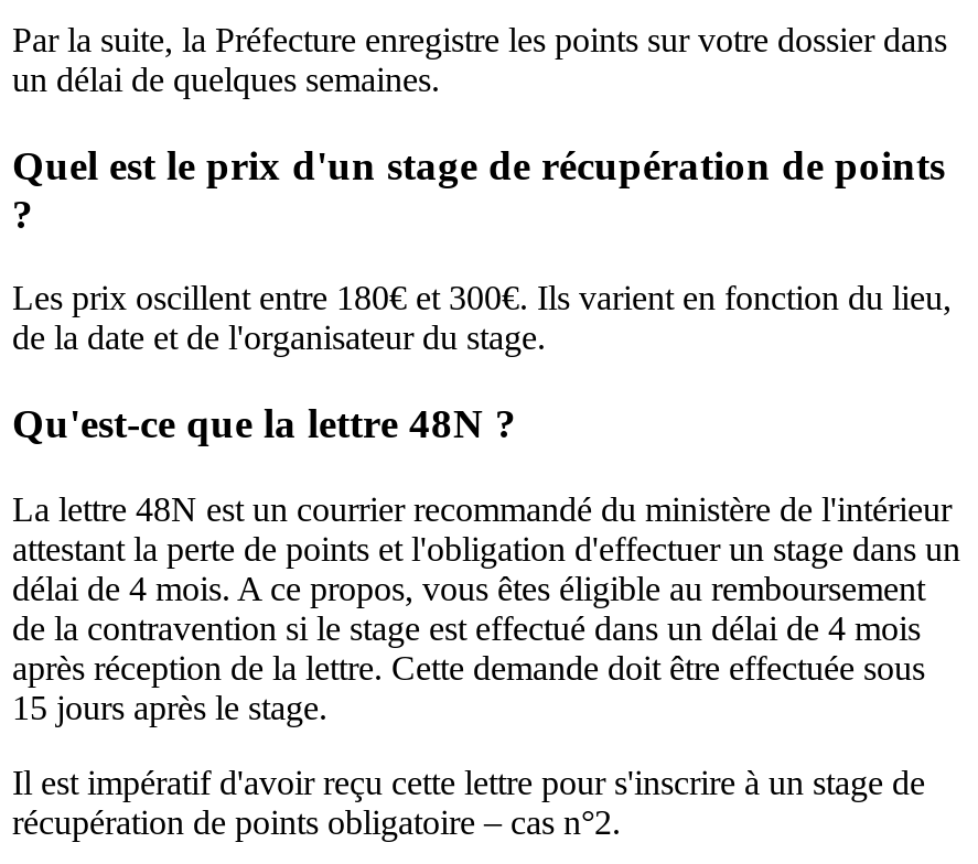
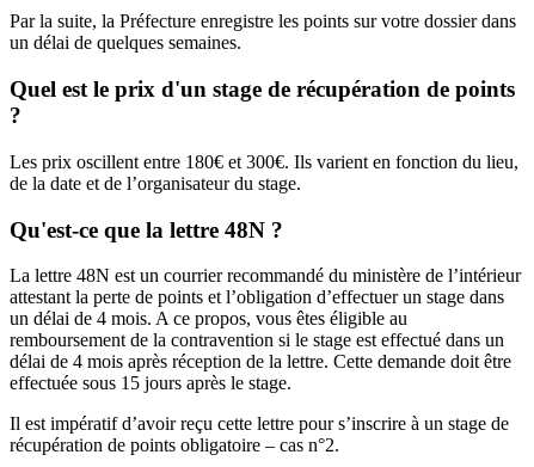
- de la date et de l'organisateur du stage.
+ de la date et de l’organisateur du stage.

- La lettre 48N est un courrier recommandé du ministère de l'intérieur
- attestant la perte de points et l'obligation d'effectuer un stage dans un
- délai de 4 mois. A ce propos, vous êtes éligible au remboursement
- de la contravention si le stage est effectué dans un délai de 4 mois
- après réception de la lettre. Cette demande doit être effectuée sous
- 15 jours après le stage.
+ La lettre 48N est un courrier recommandé du ministère de l’intérieur
+ attestant la perte de points et l’obligation d’effectuer un stage dans
+ un délai de 4 mois. A ce propos, vous êtes éligible au
+ remboursement de la contravention si le stage est effectué dans un
+ délai de 4 mois après réception de la lettre. Cette demande doit être
+ effectuée sous 15 jours après le stage.

- Il est impératif d'avoir reçu cette lettre pour s'inscrire à un stage de
+ Il est impératif d’avoir reçu cette lettre pour s’inscrire à un stage de
